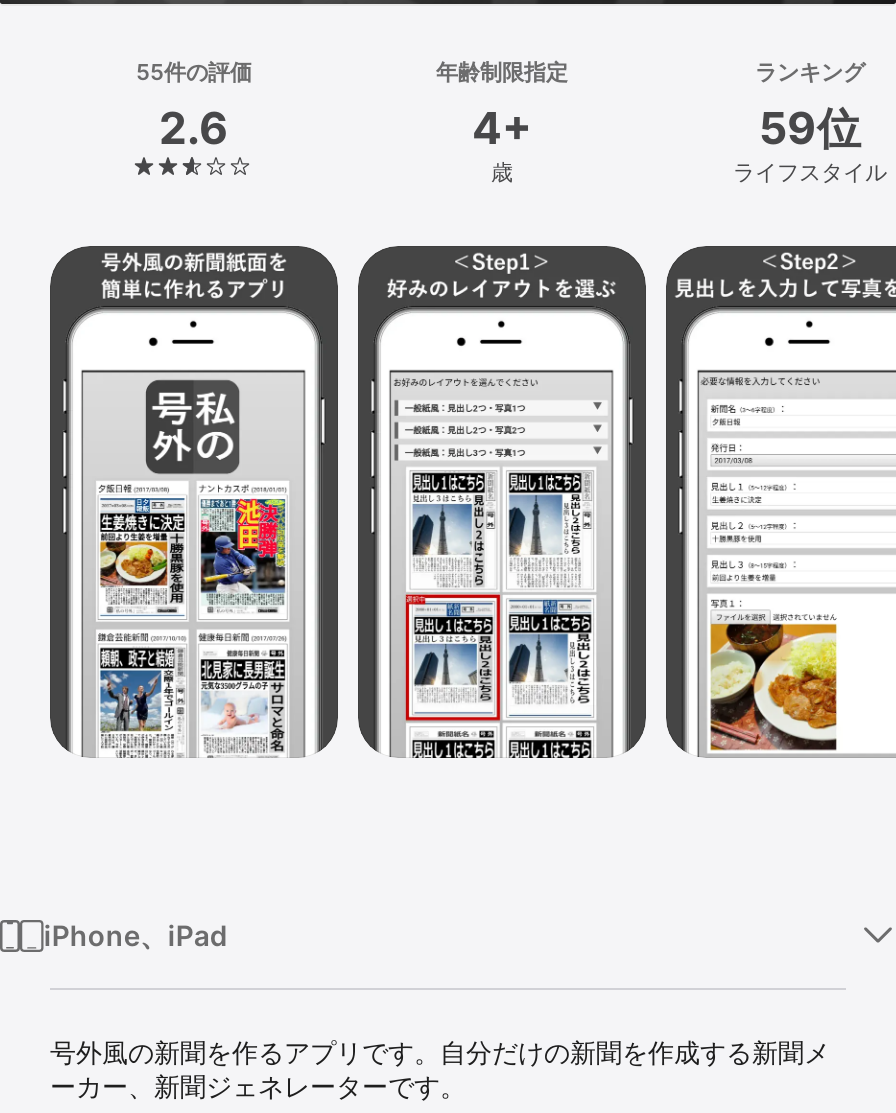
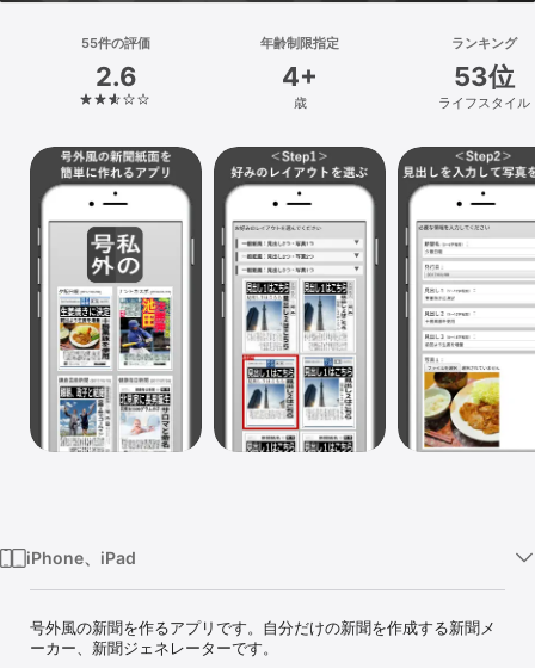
- 59位
+ 53位
